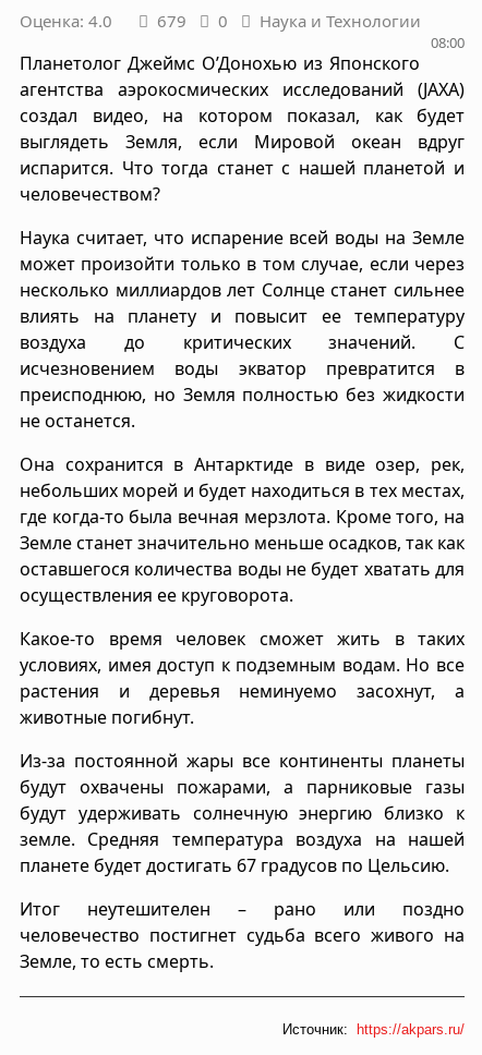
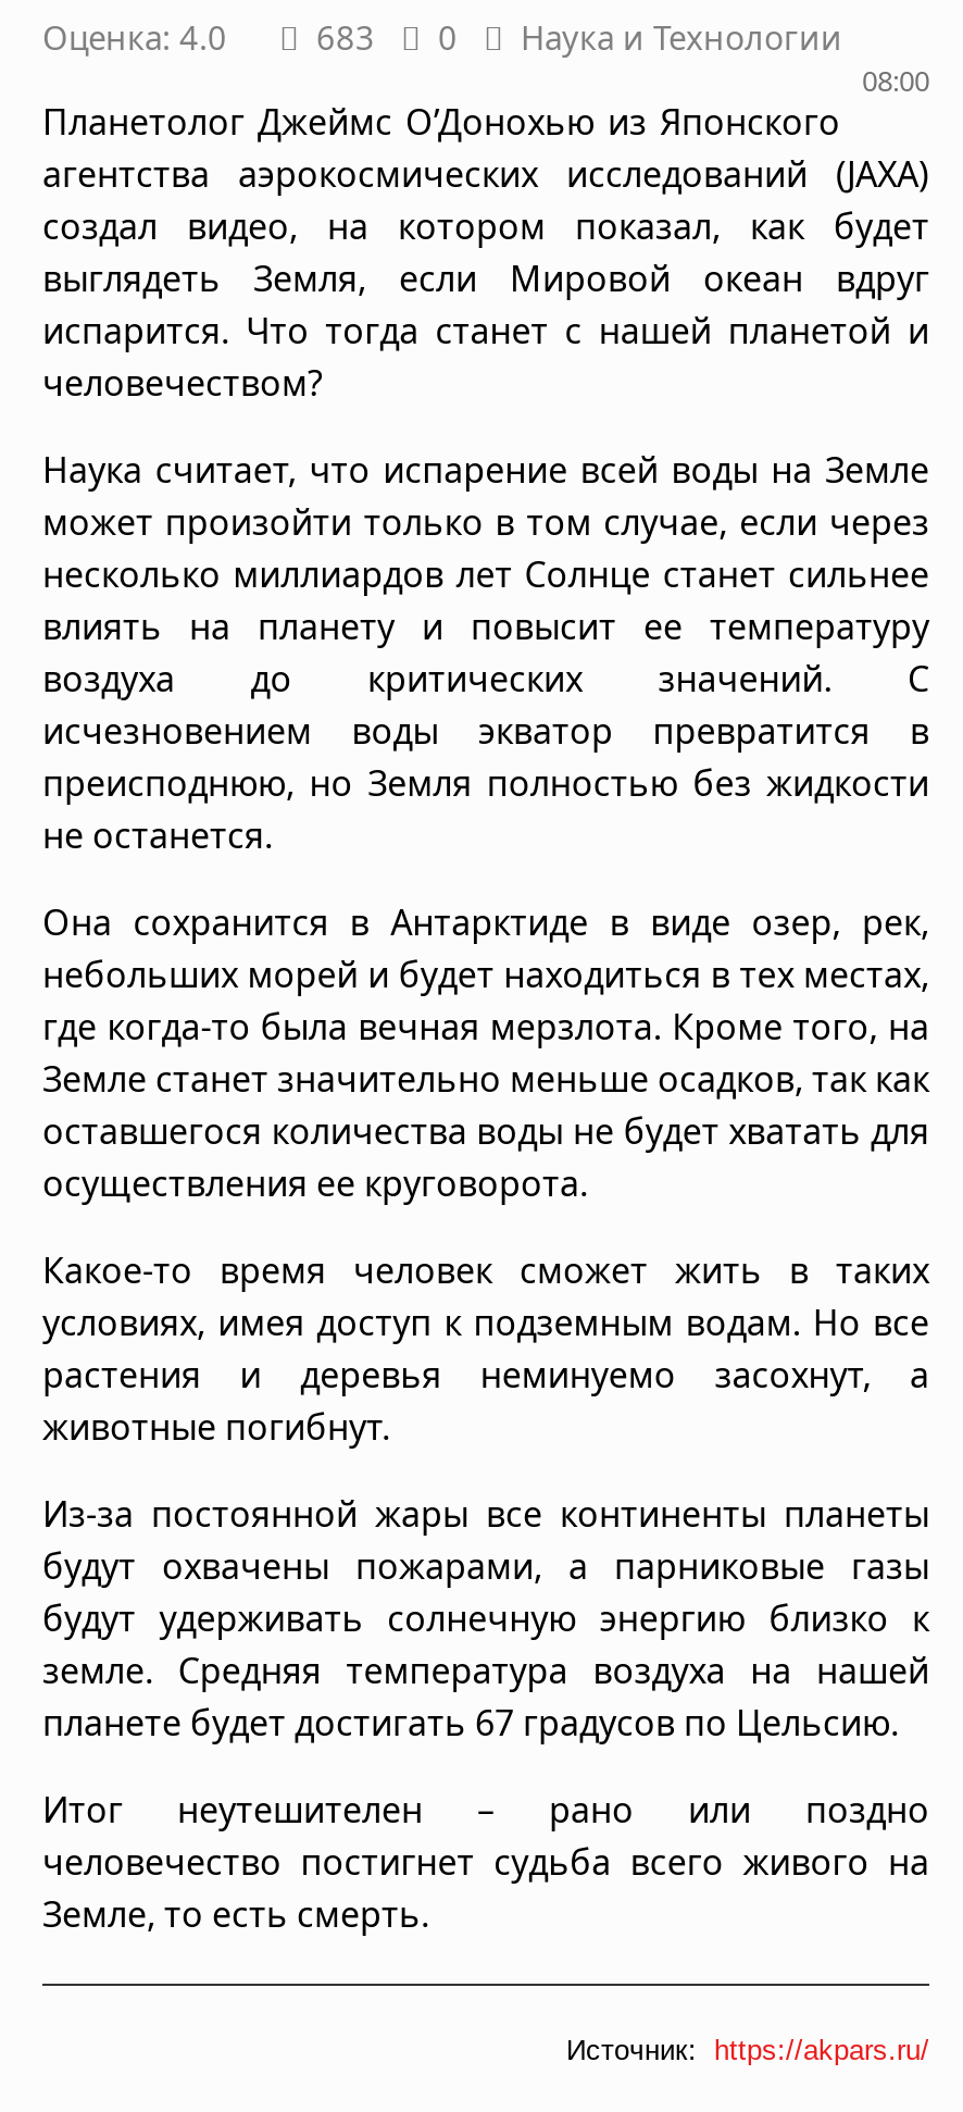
- Оценка: 4.0 679 0 Наука и Технологии
+ Оценка: 4.0 683 0 Наука и Технологии
